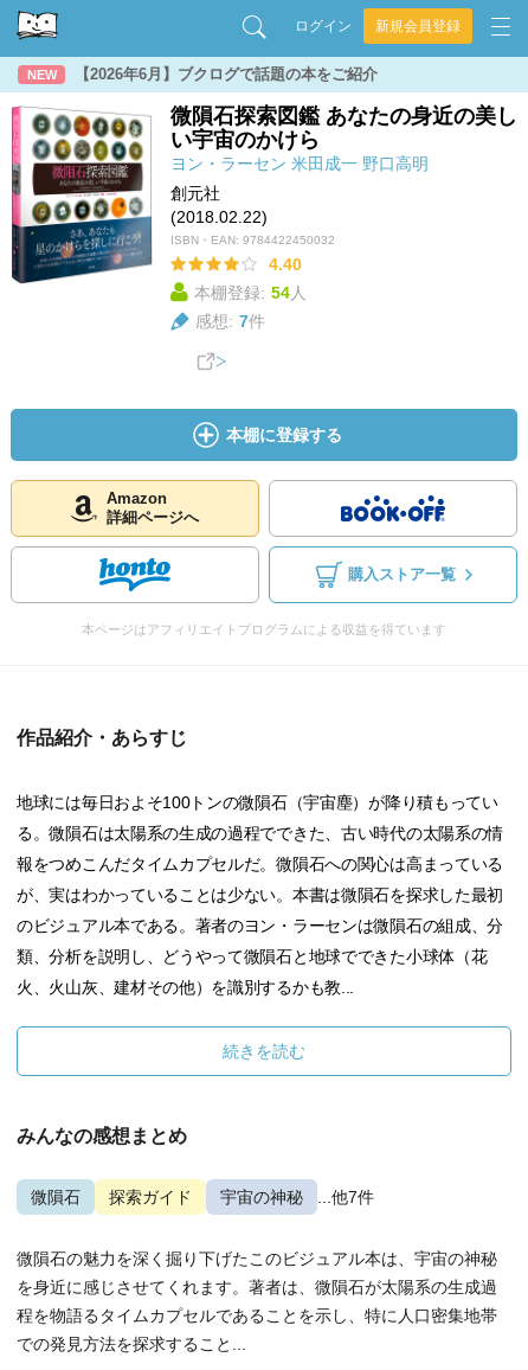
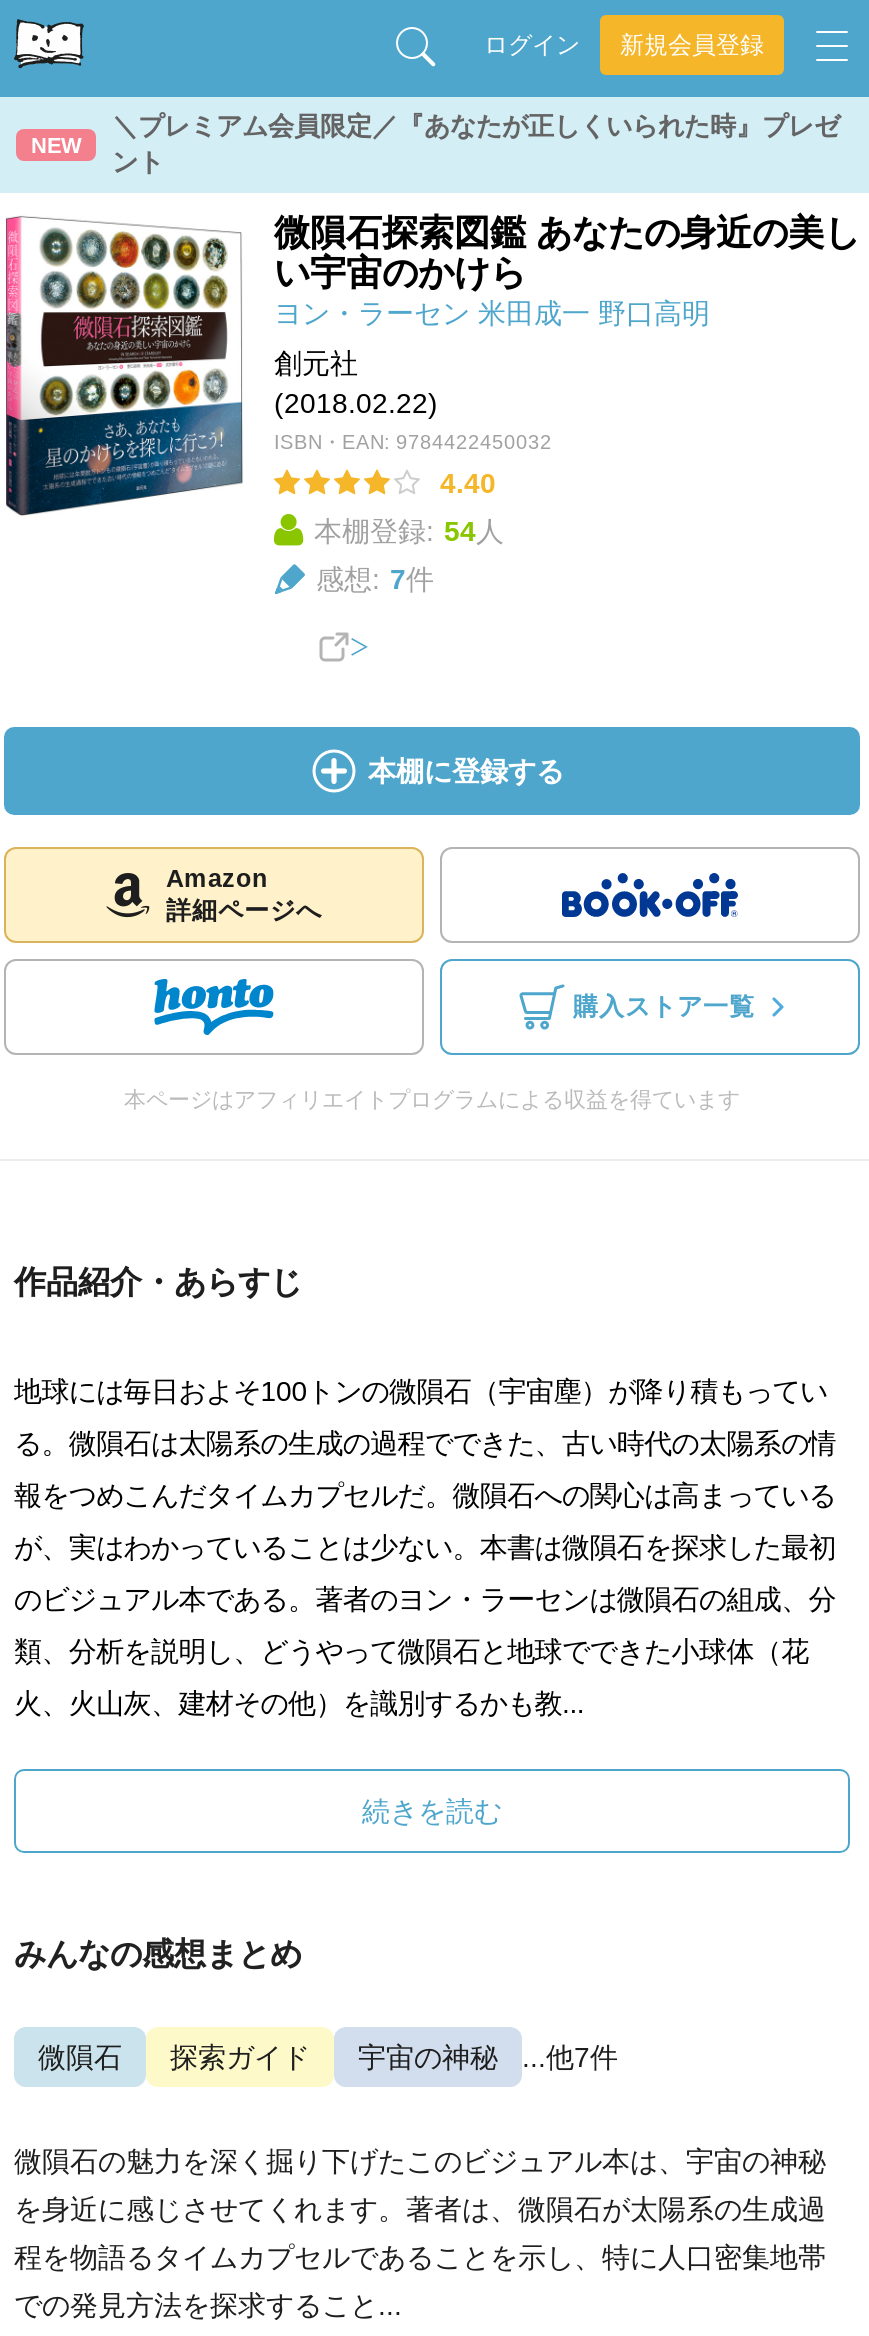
- 【2026年6月】ブクログで話題の本をご紹介
+ ＼プレミアム会員限定／『あなたが正しくいられた時』プレゼ
+ ント
